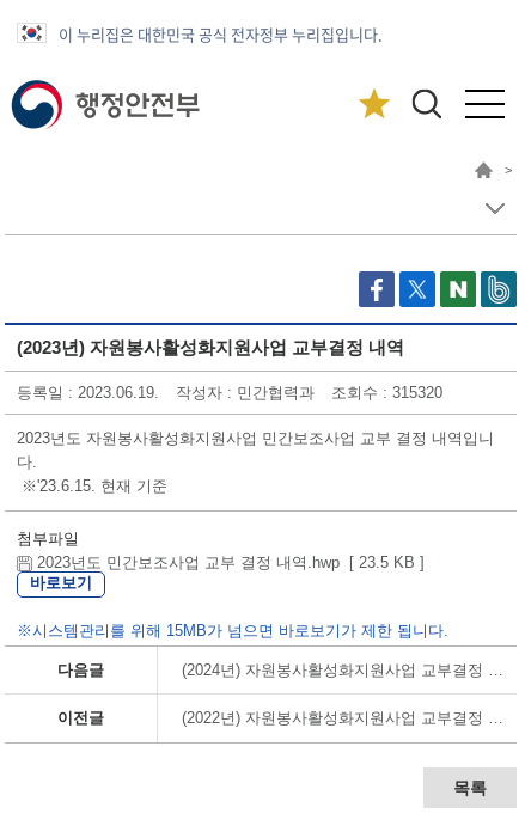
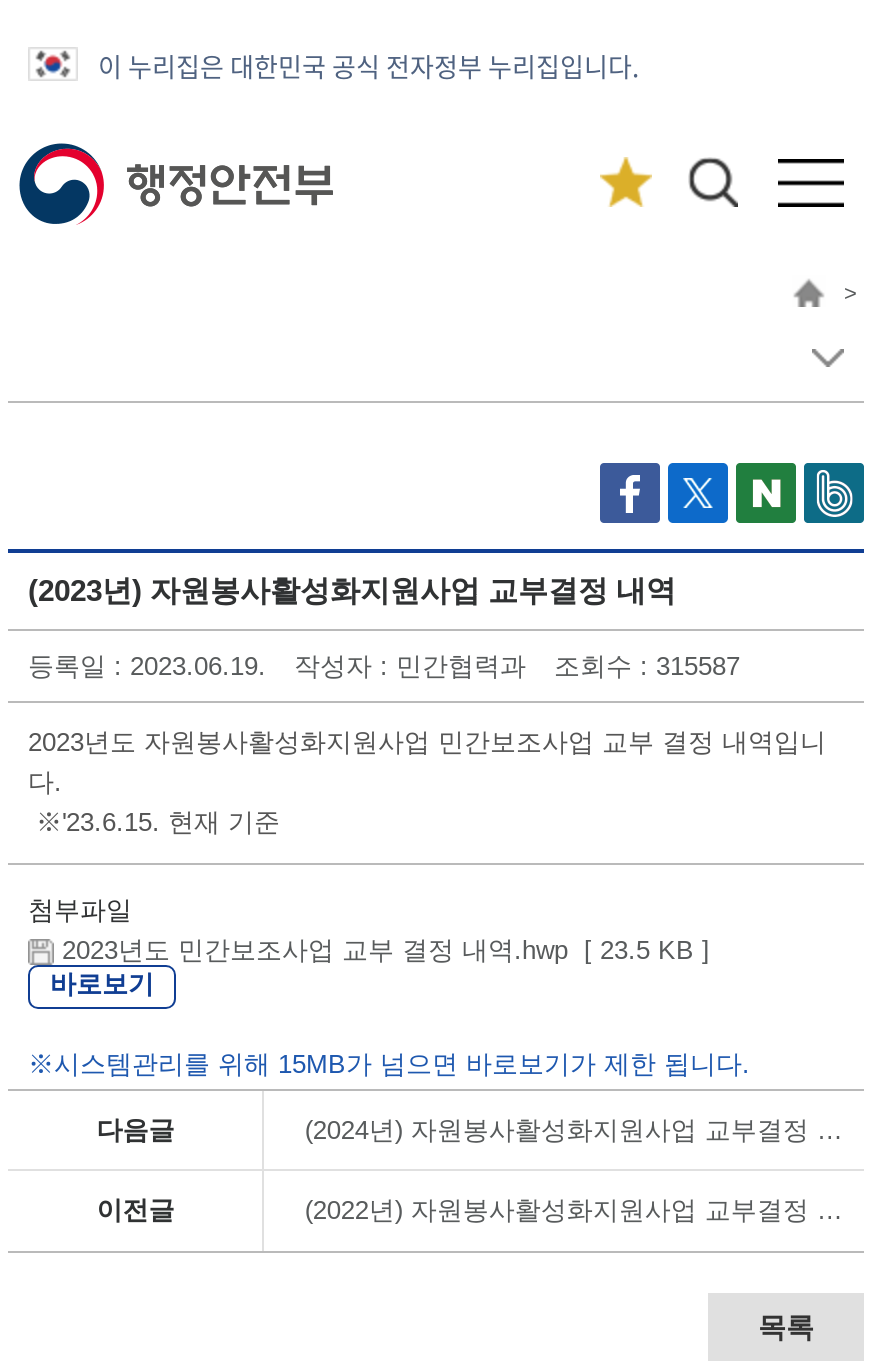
- 등록일 : 2023.06.19. 작성자 : 민간협력과 조회수 : 315320
+ 등록일 : 2023.06.19. 작성자 : 민간협력과 조회수 : 315587
